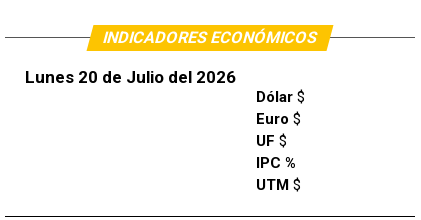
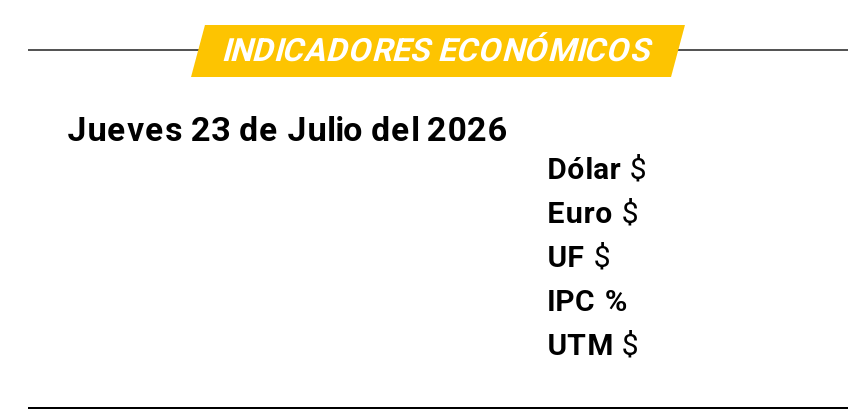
- Lunes 20 de Julio del 2026
+ Jueves 23 de Julio del 2026
